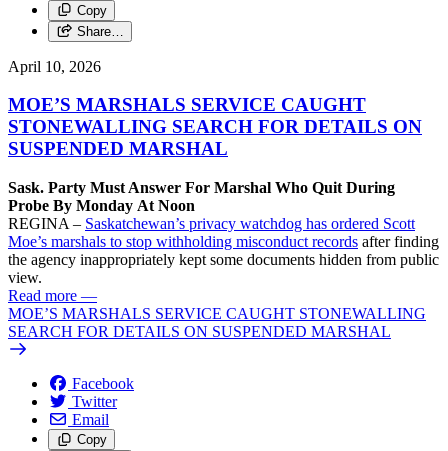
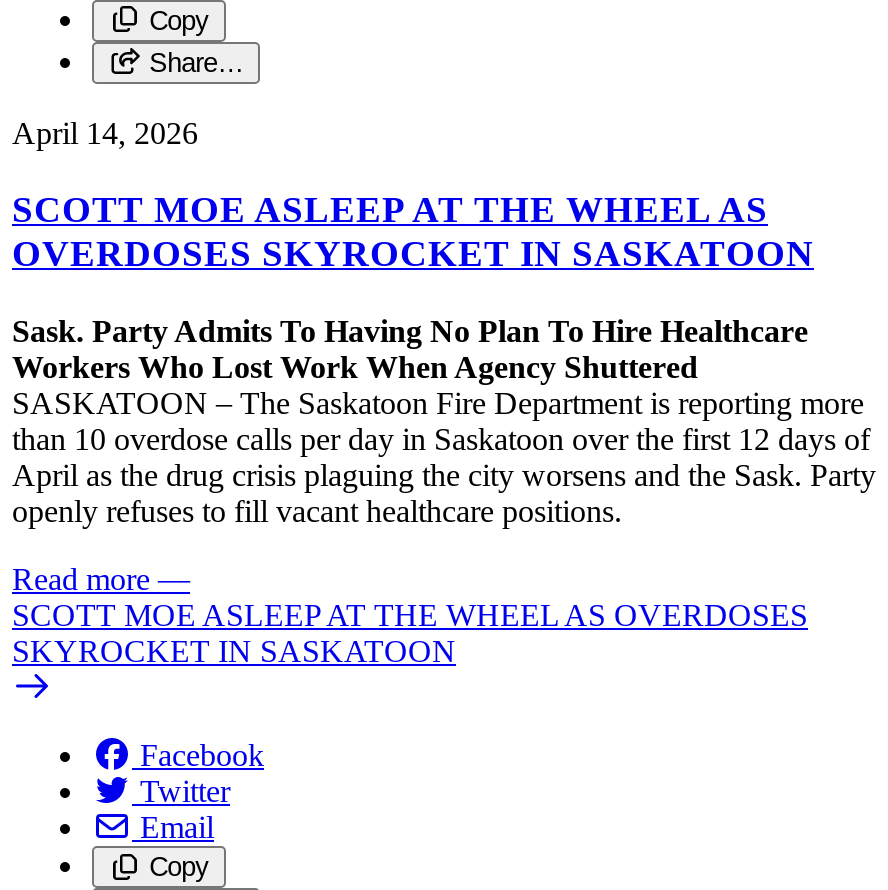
- April 10, 2026
+ April 14, 2026

- MOE’S MARSHALS SERVICE CAUGHT
- STONEWALLING SEARCH FOR DETAILS ON
- SUSPENDED MARSHAL
+ SCOTT MOE ASLEEP AT THE WHEEL AS
+ OVERDOSES SKYROCKET IN SASKATOON

- Sask. Party Must Answer For Marshal Who Quit During
- Probe By Monday At Noon
- REGINA – Saskatchewan’s privacy watchdog has ordered Scott
- Moe’s marshals to stop withholding misconduct records after finding
- the agency inappropriately kept some documents hidden from public
- view.
+ Sask. Party Admits To Having No Plan To Hire Healthcare
+ Workers Who Lost Work When Agency Shuttered
+ SASKATOON – The Saskatoon Fire Department is reporting more
+ than 10 overdose calls per day in Saskatoon over the first 12 days of
+ April as the drug crisis plaguing the city worsens and the Sask. Party
+ openly refuses to fill vacant healthcare positions.

- MOE’S MARSHALS SERVICE CAUGHT STONEWALLING
- SEARCH FOR DETAILS ON SUSPENDED MARSHAL
+ SCOTT MOE ASLEEP AT THE WHEEL AS OVERDOSES
+ SKYROCKET IN SASKATOON
